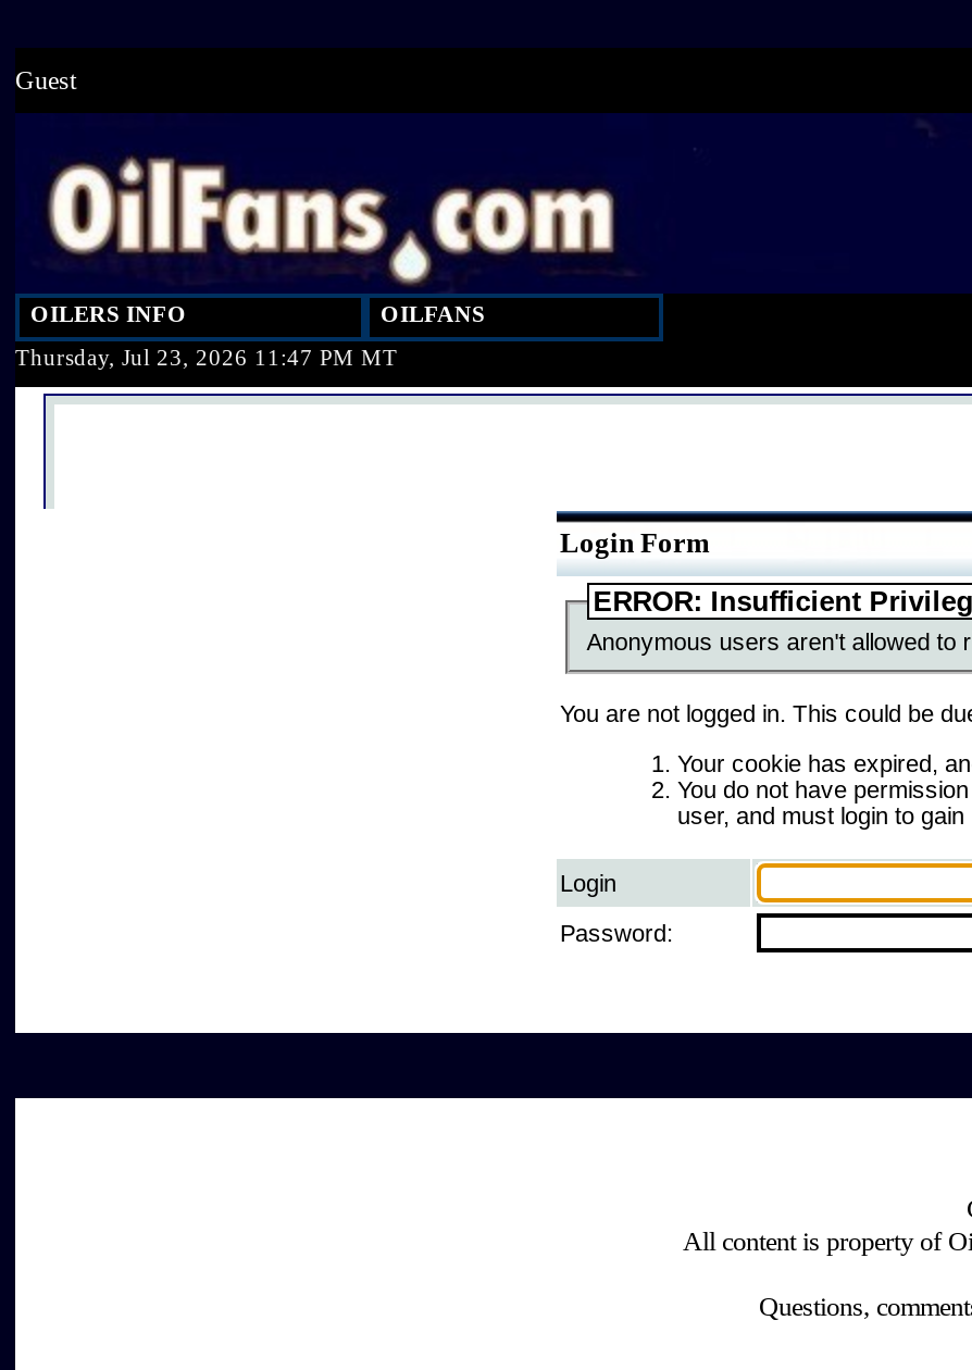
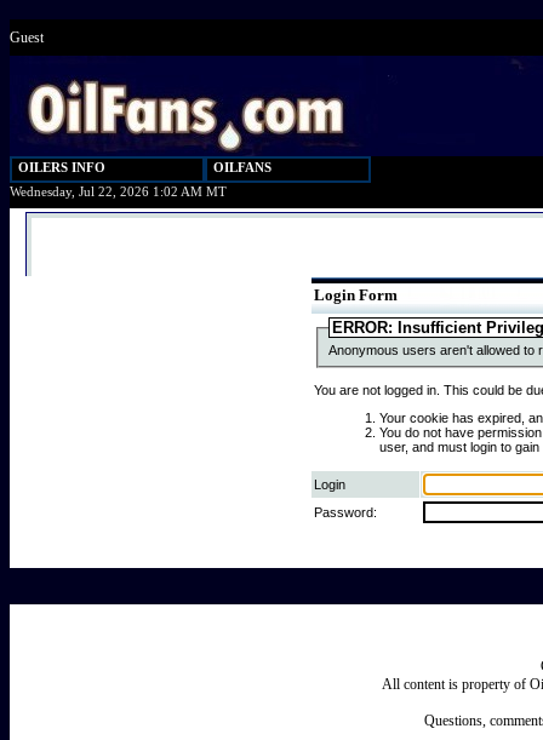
- Thursday, Jul 23, 2026 11:47 PM MT
+ Wednesday, Jul 22, 2026 1:02 AM MT
